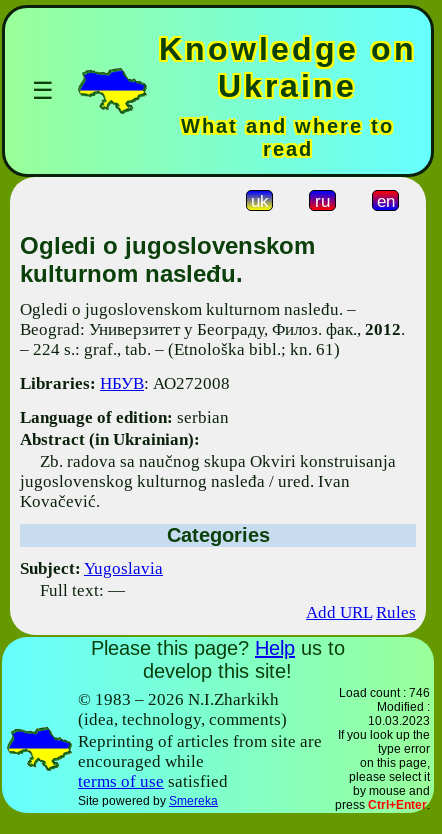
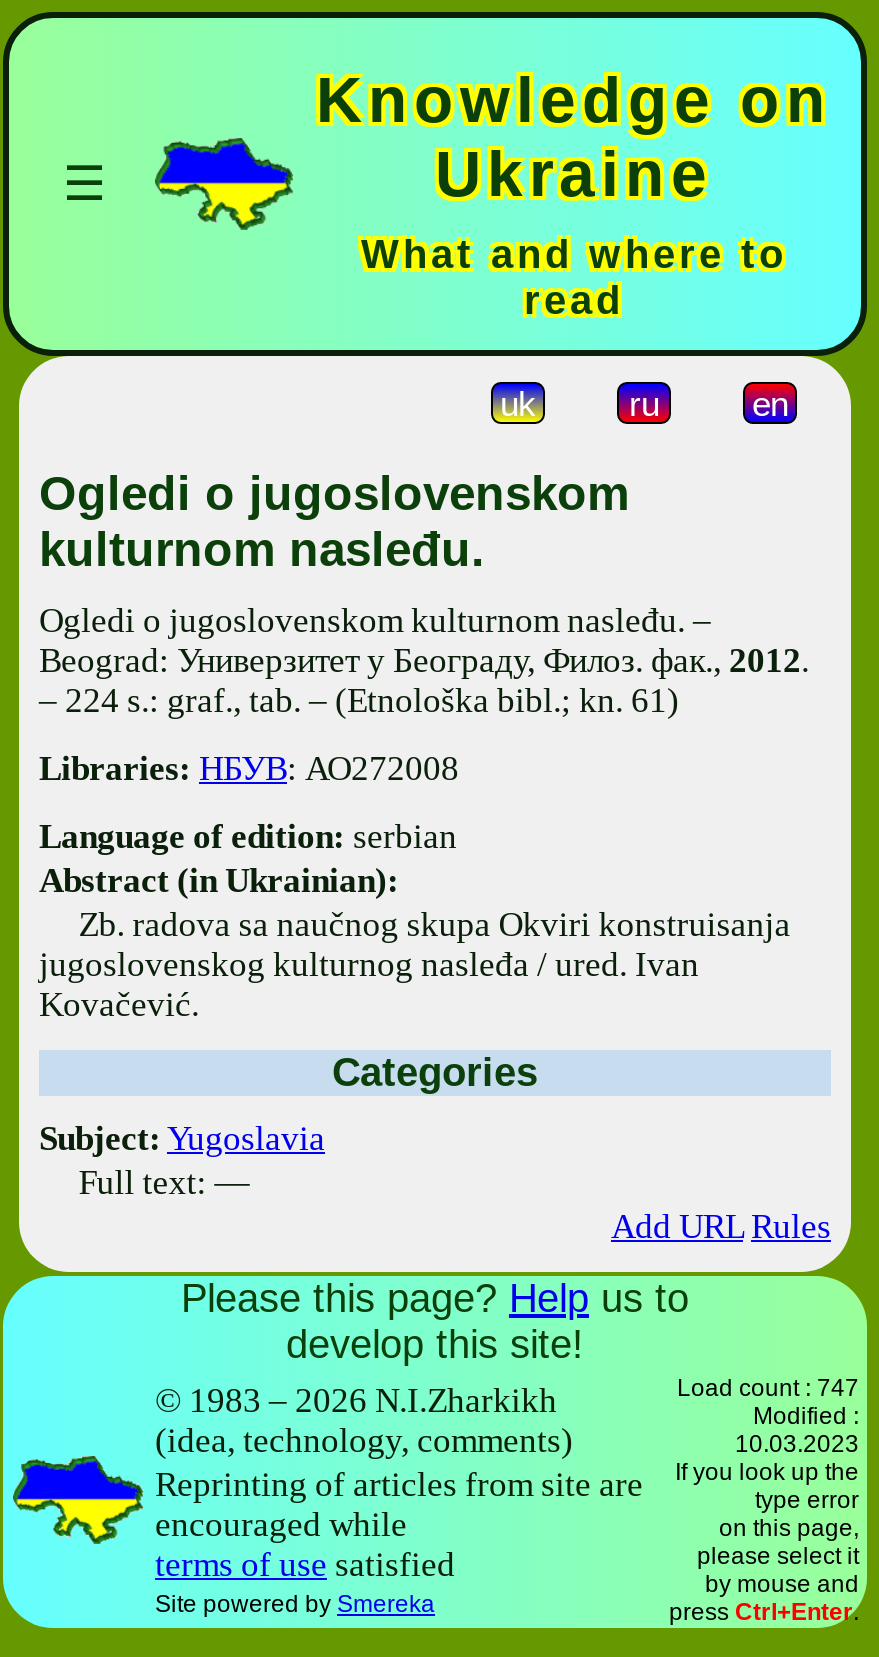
- Load count : 746
+ Load count : 747
